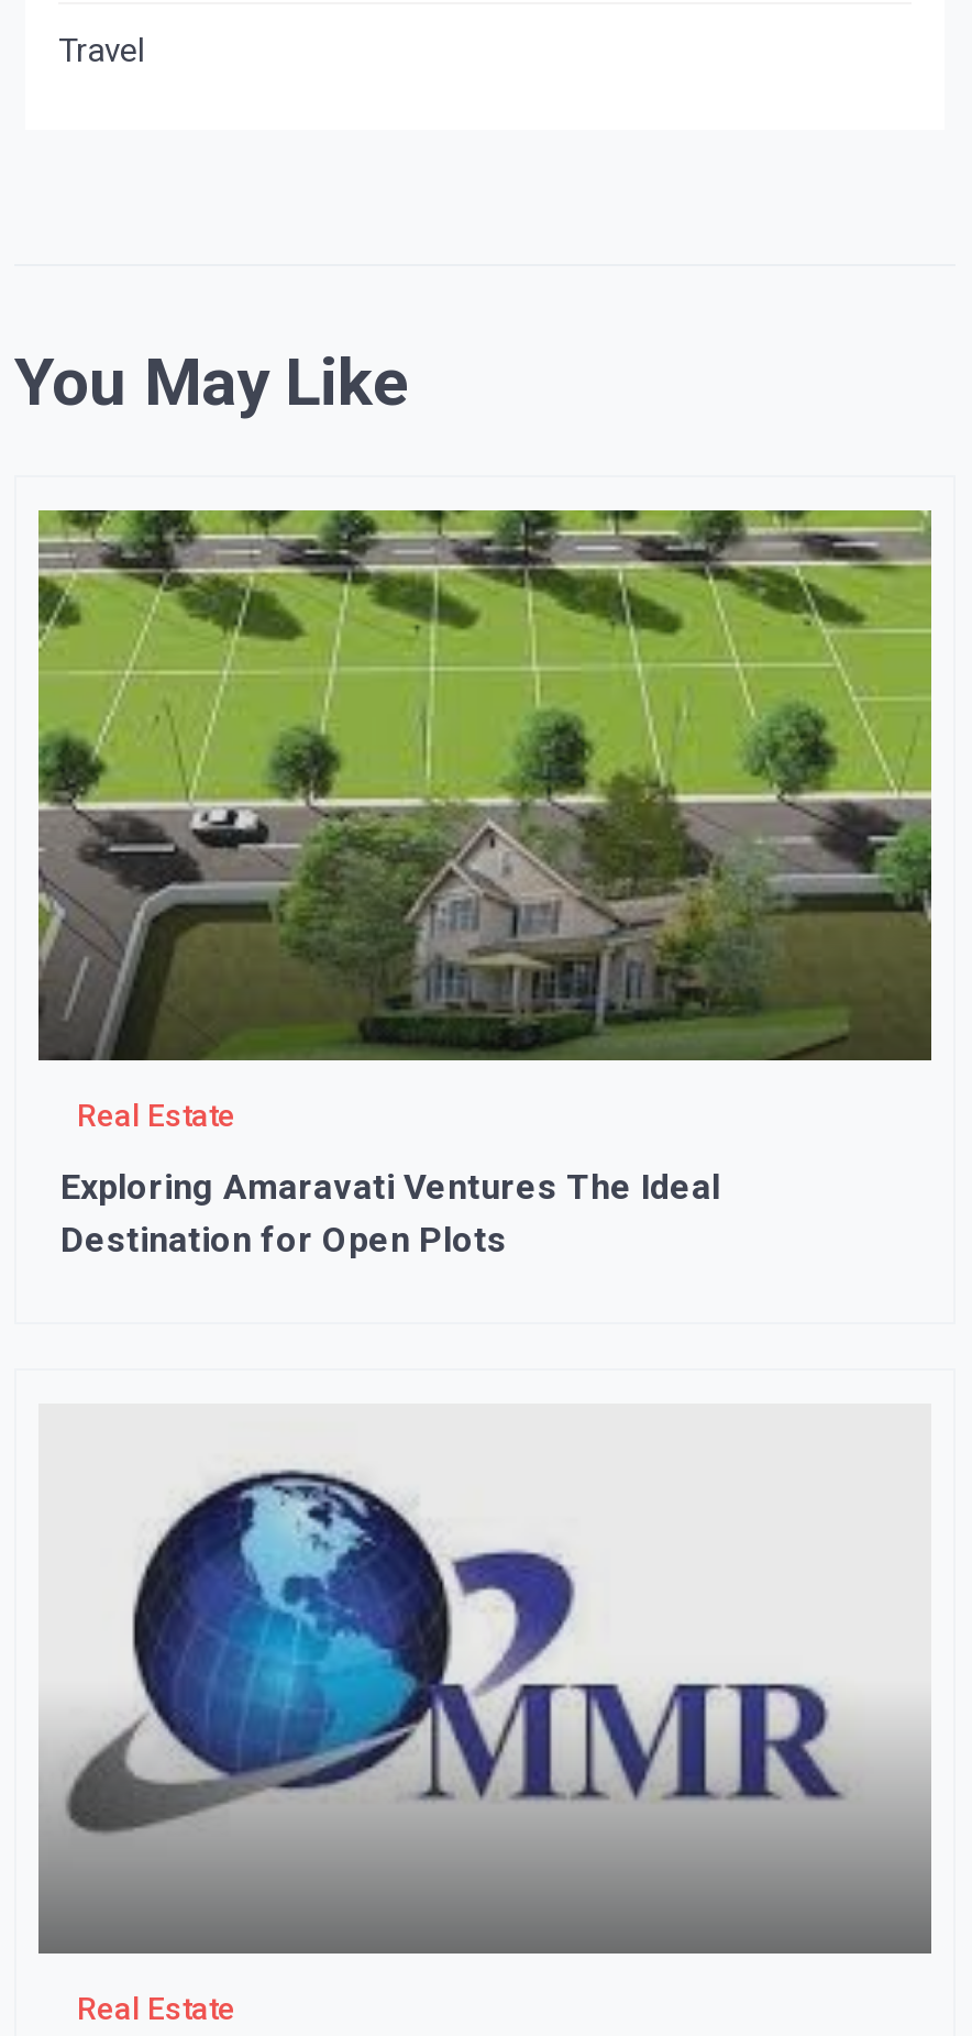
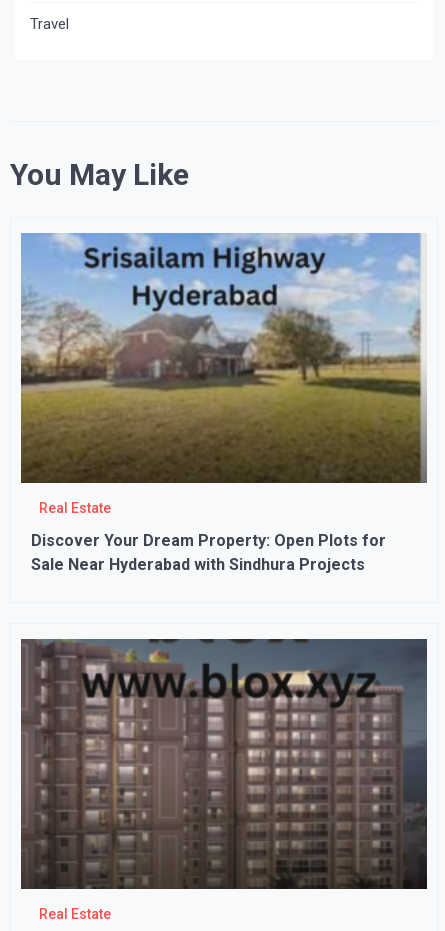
- [image]
+ [image]

- Exploring Amaravati Ventures The Ideal
- Destination for Open Plots
+ Discover Your Dream Property: Open Plots for
+ Sale Near Hyderabad with Sindhura Projects

- [image]
+ [image]
